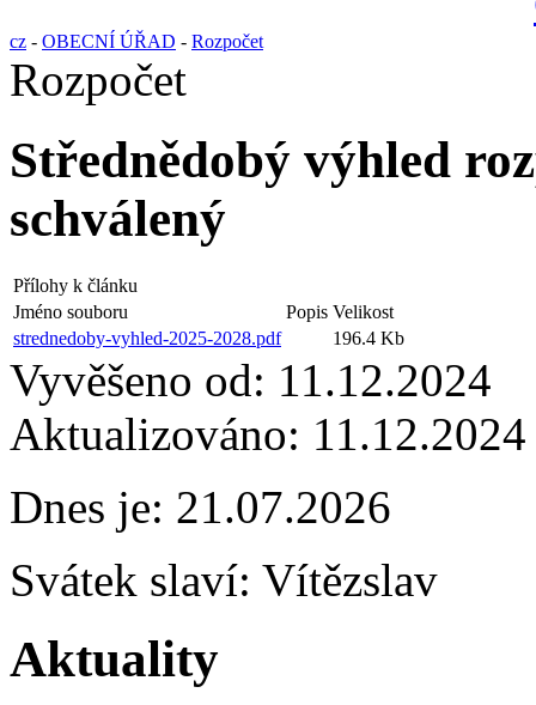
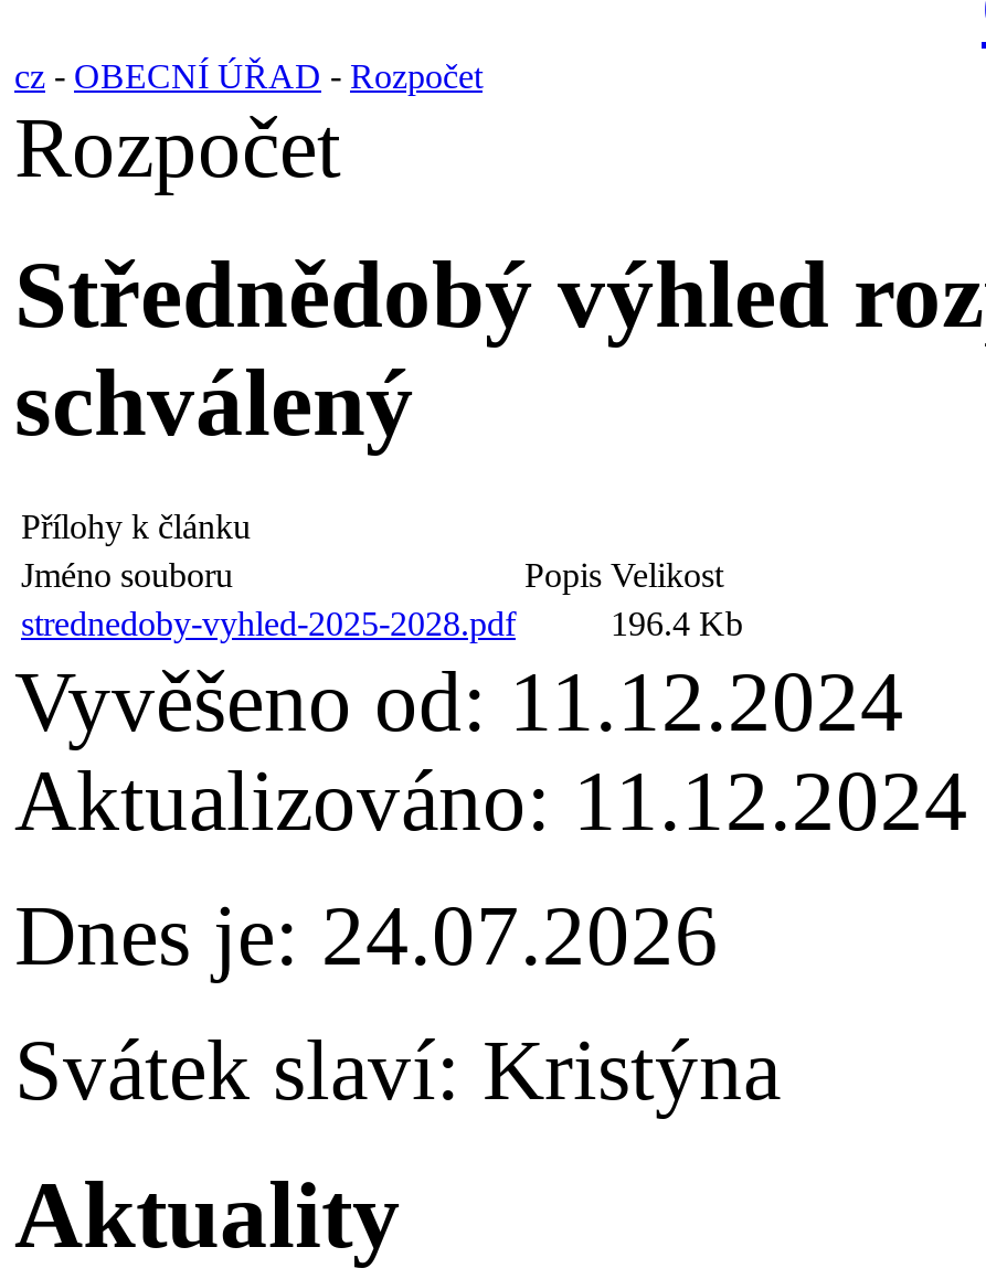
- Dnes je: 21.07.2026
+ Dnes je: 24.07.2026

- Svátek slaví: Vítězslav
+ Svátek slaví: Kristýna
